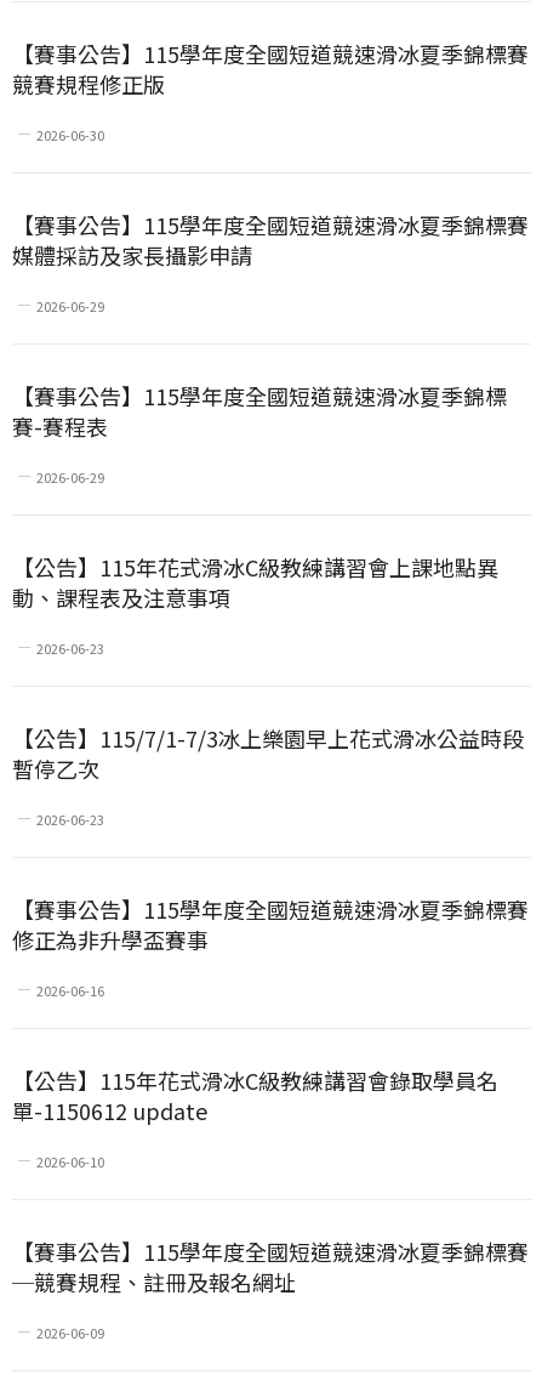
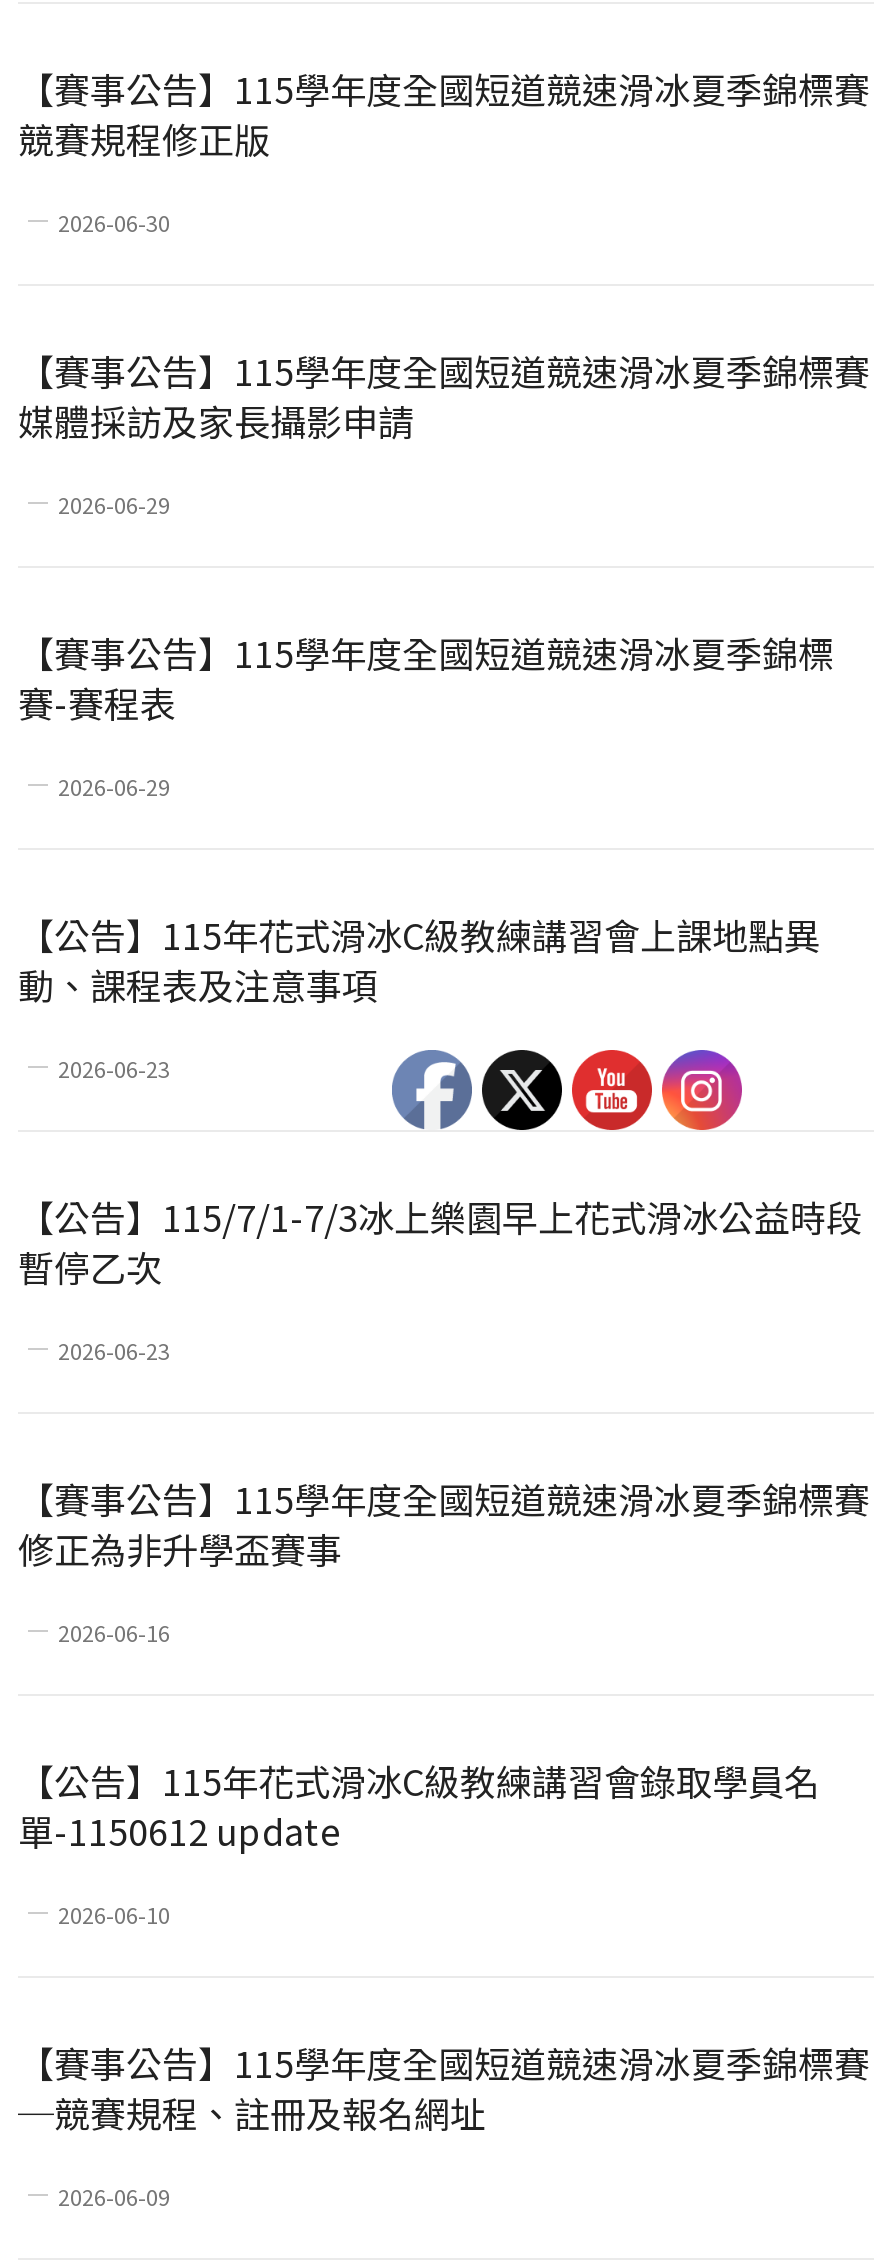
+ [image]
